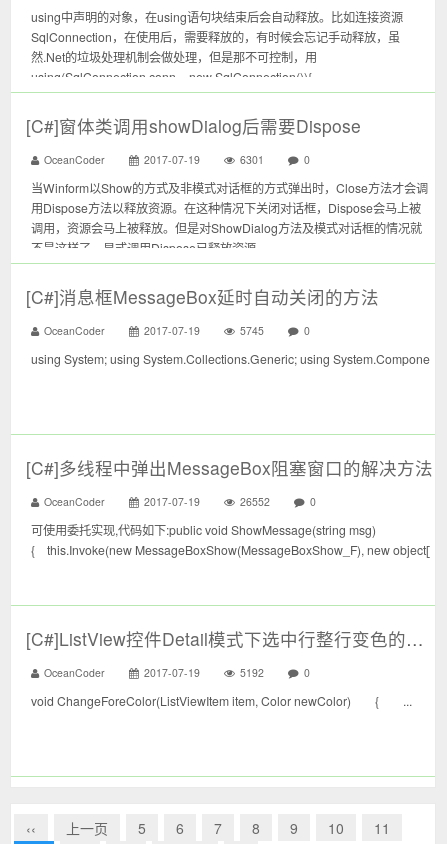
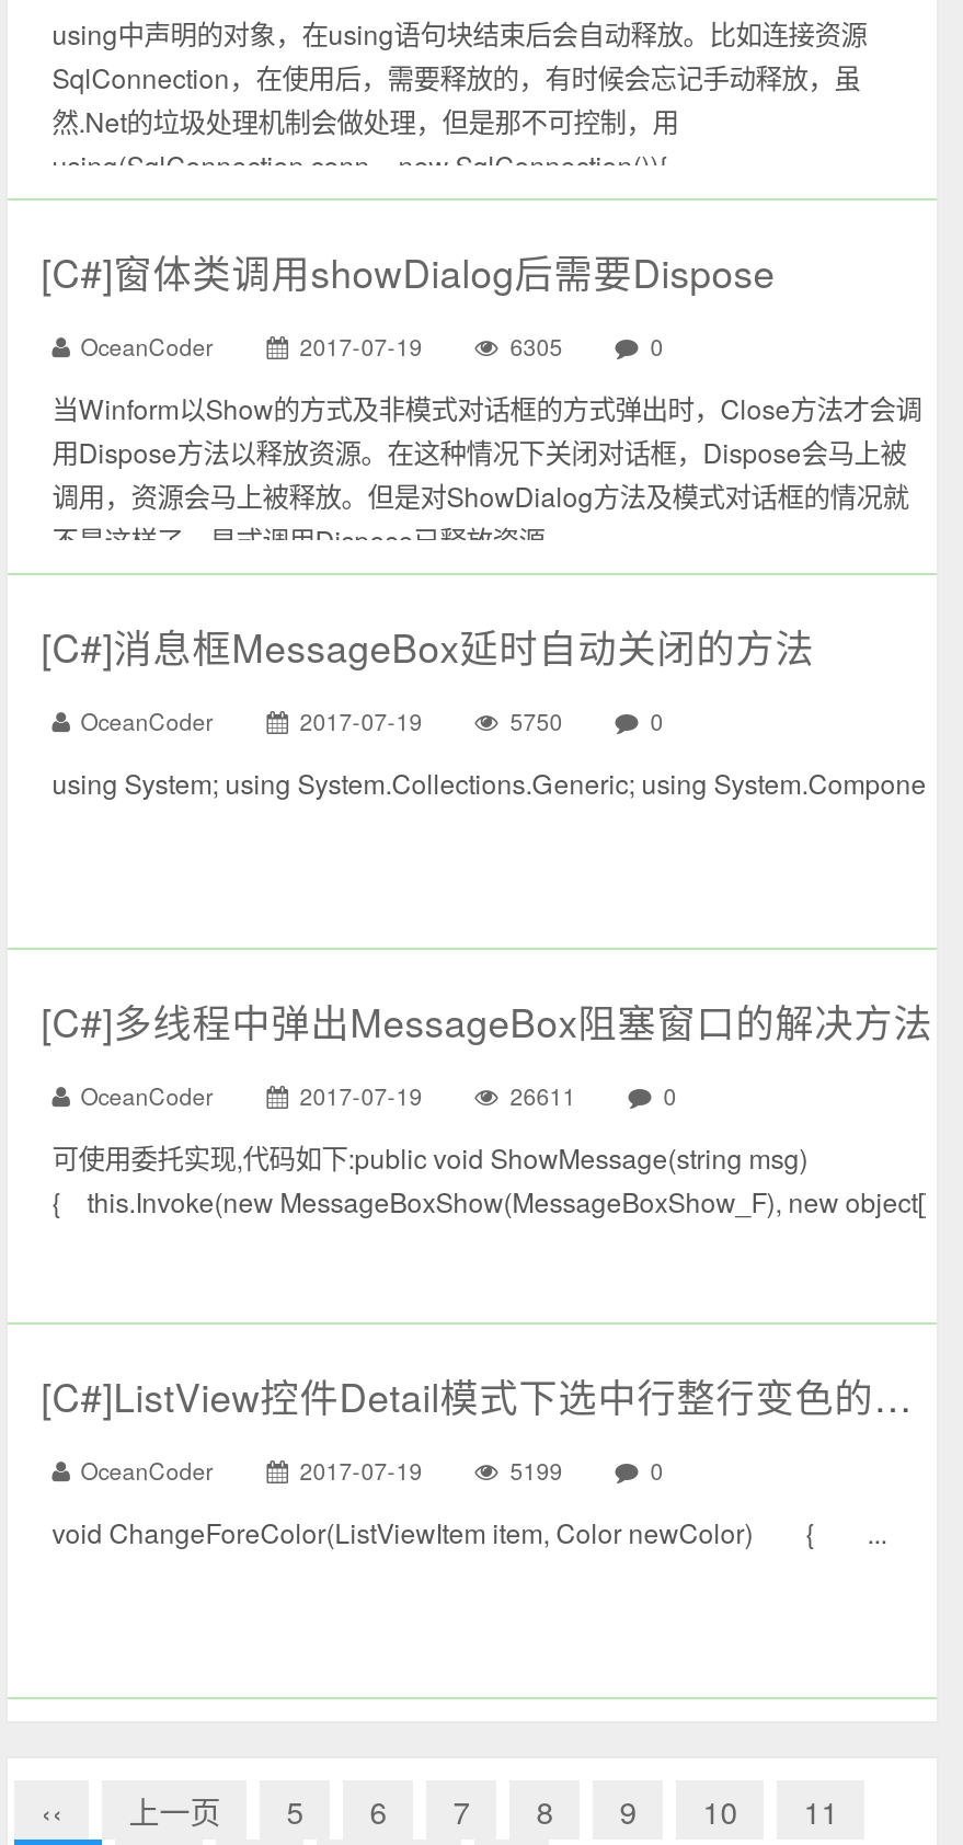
- 6301
+ 6305

- 5745
+ 5750

- 26552
+ 26611

- 5192
+ 5199
